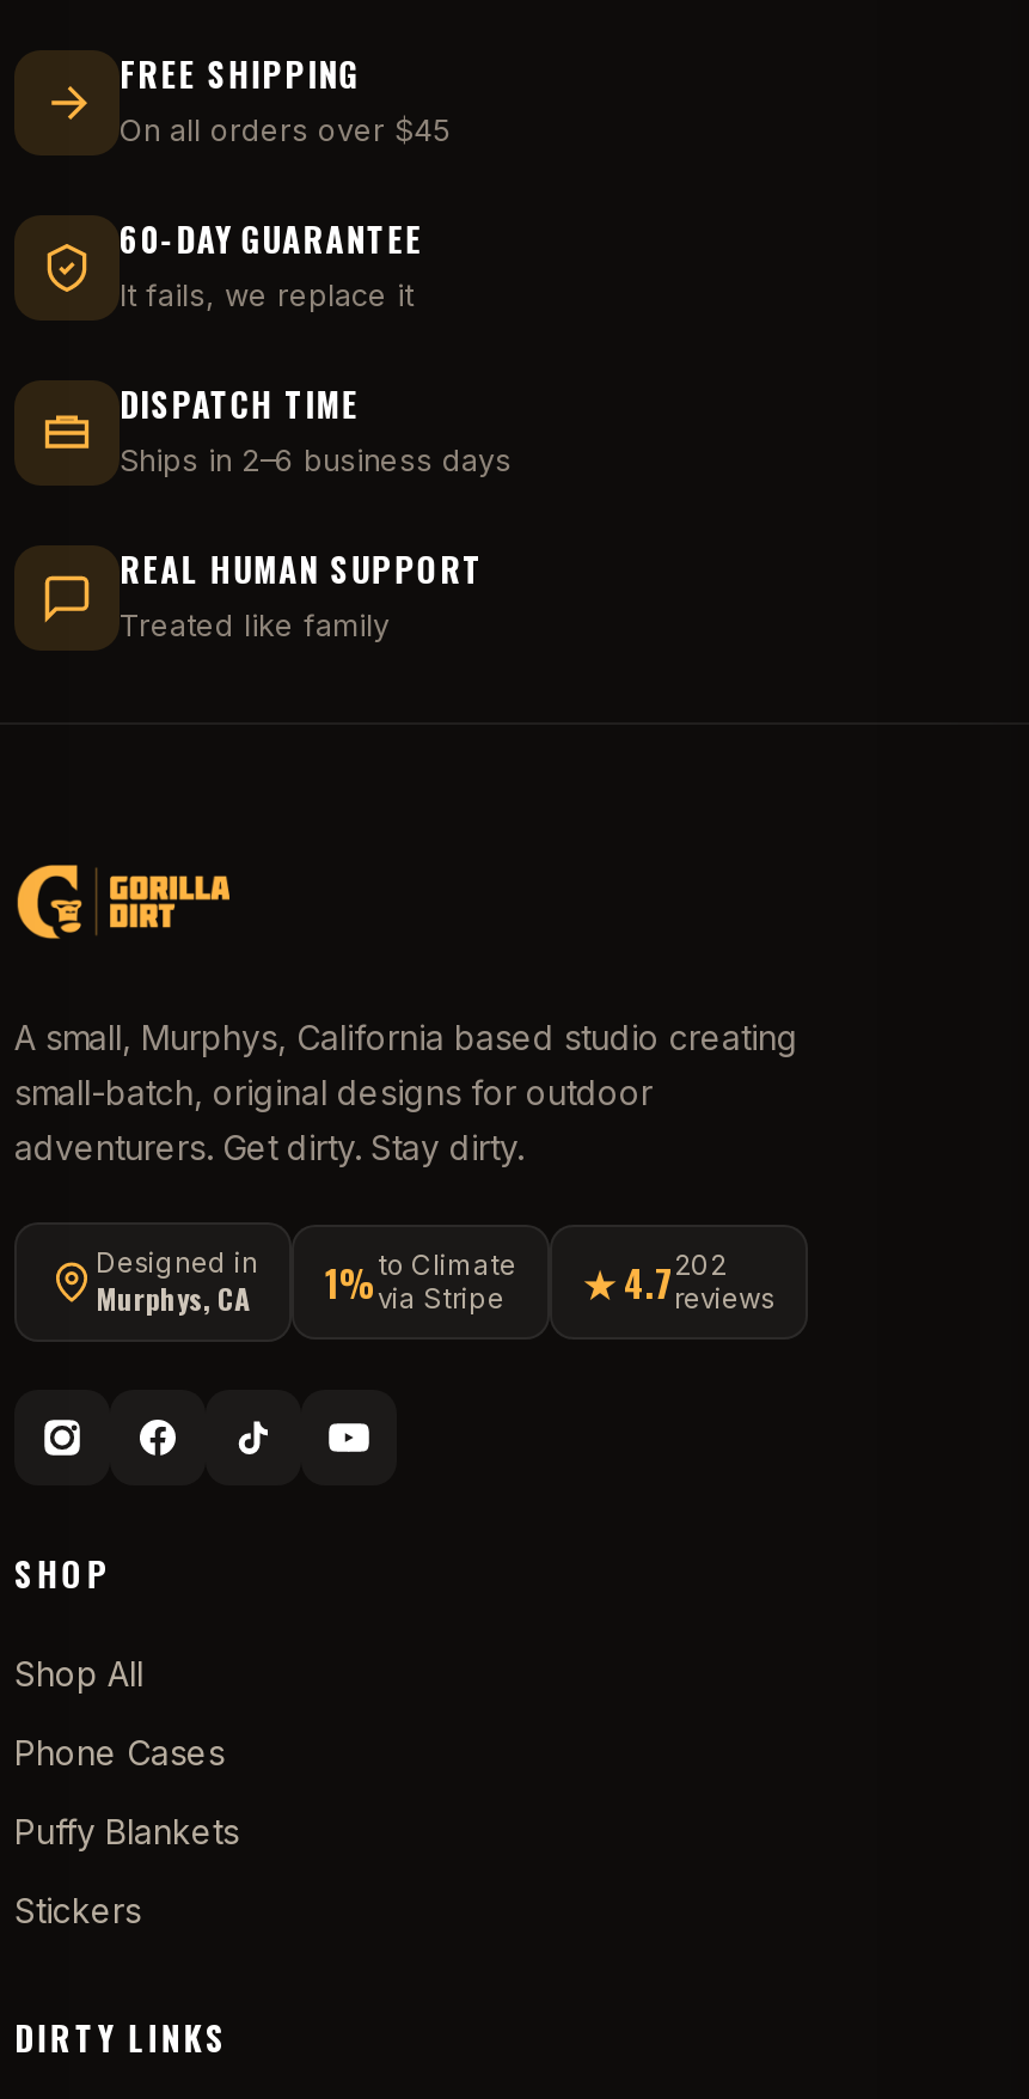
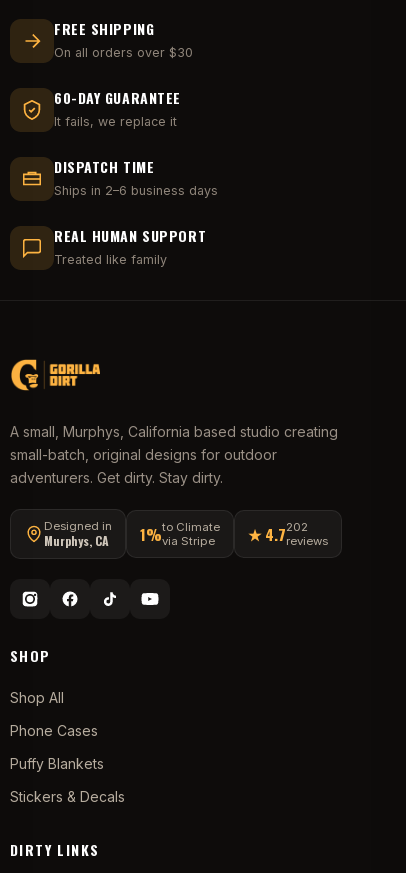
- On all orders over $45
+ On all orders over $30

- Stickers
+ Stickers & Decals
